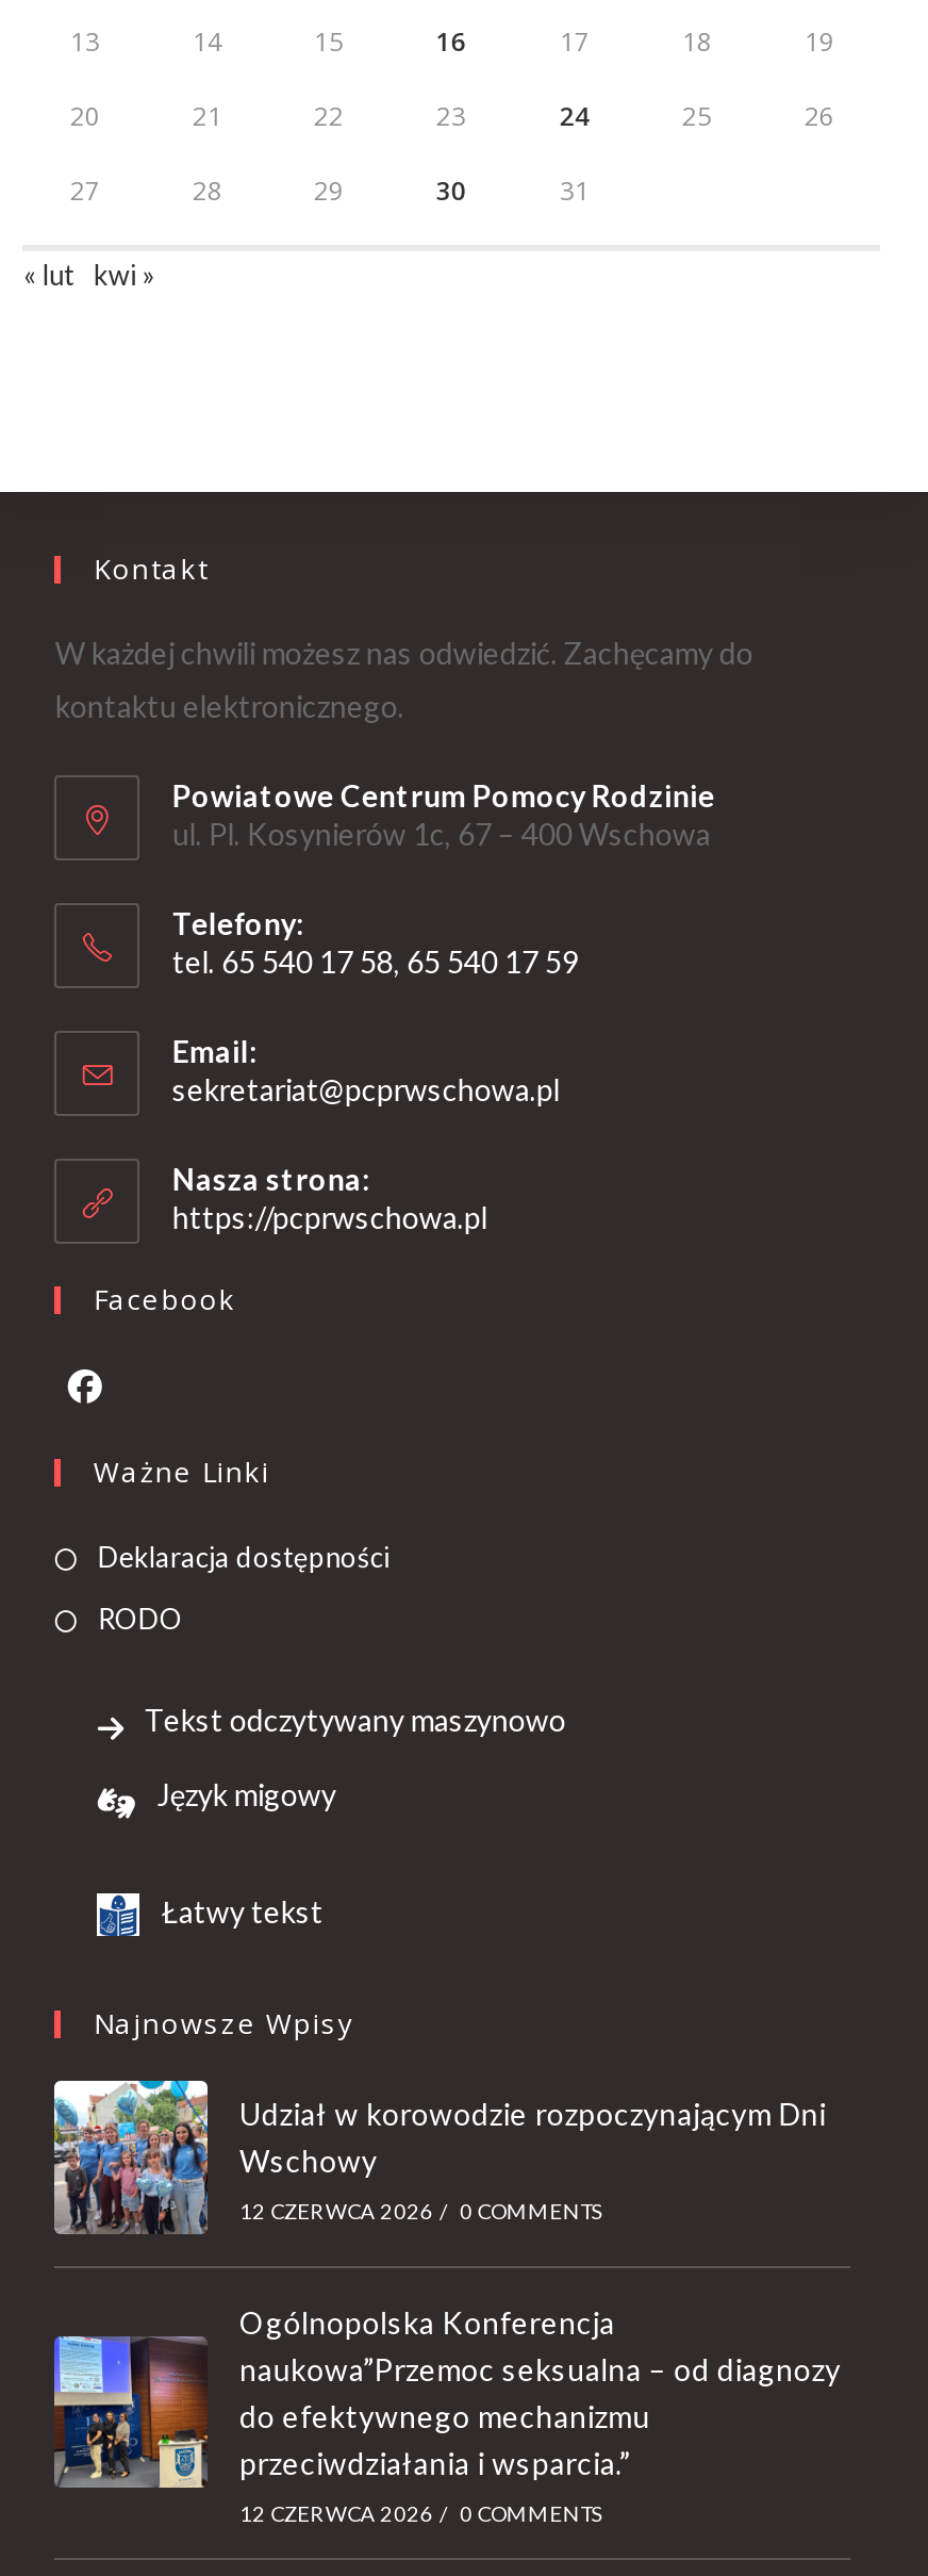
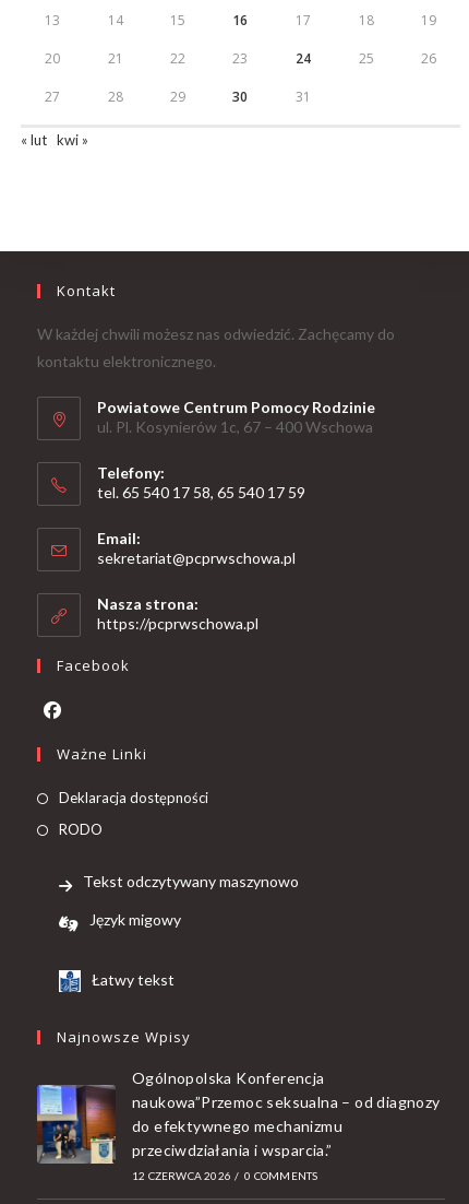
- [image]
- Udział w korowodzie rozpoczynającym Dni
- Wschowy
- 12 CZERWCA 2026 / 0 COMMENTS
